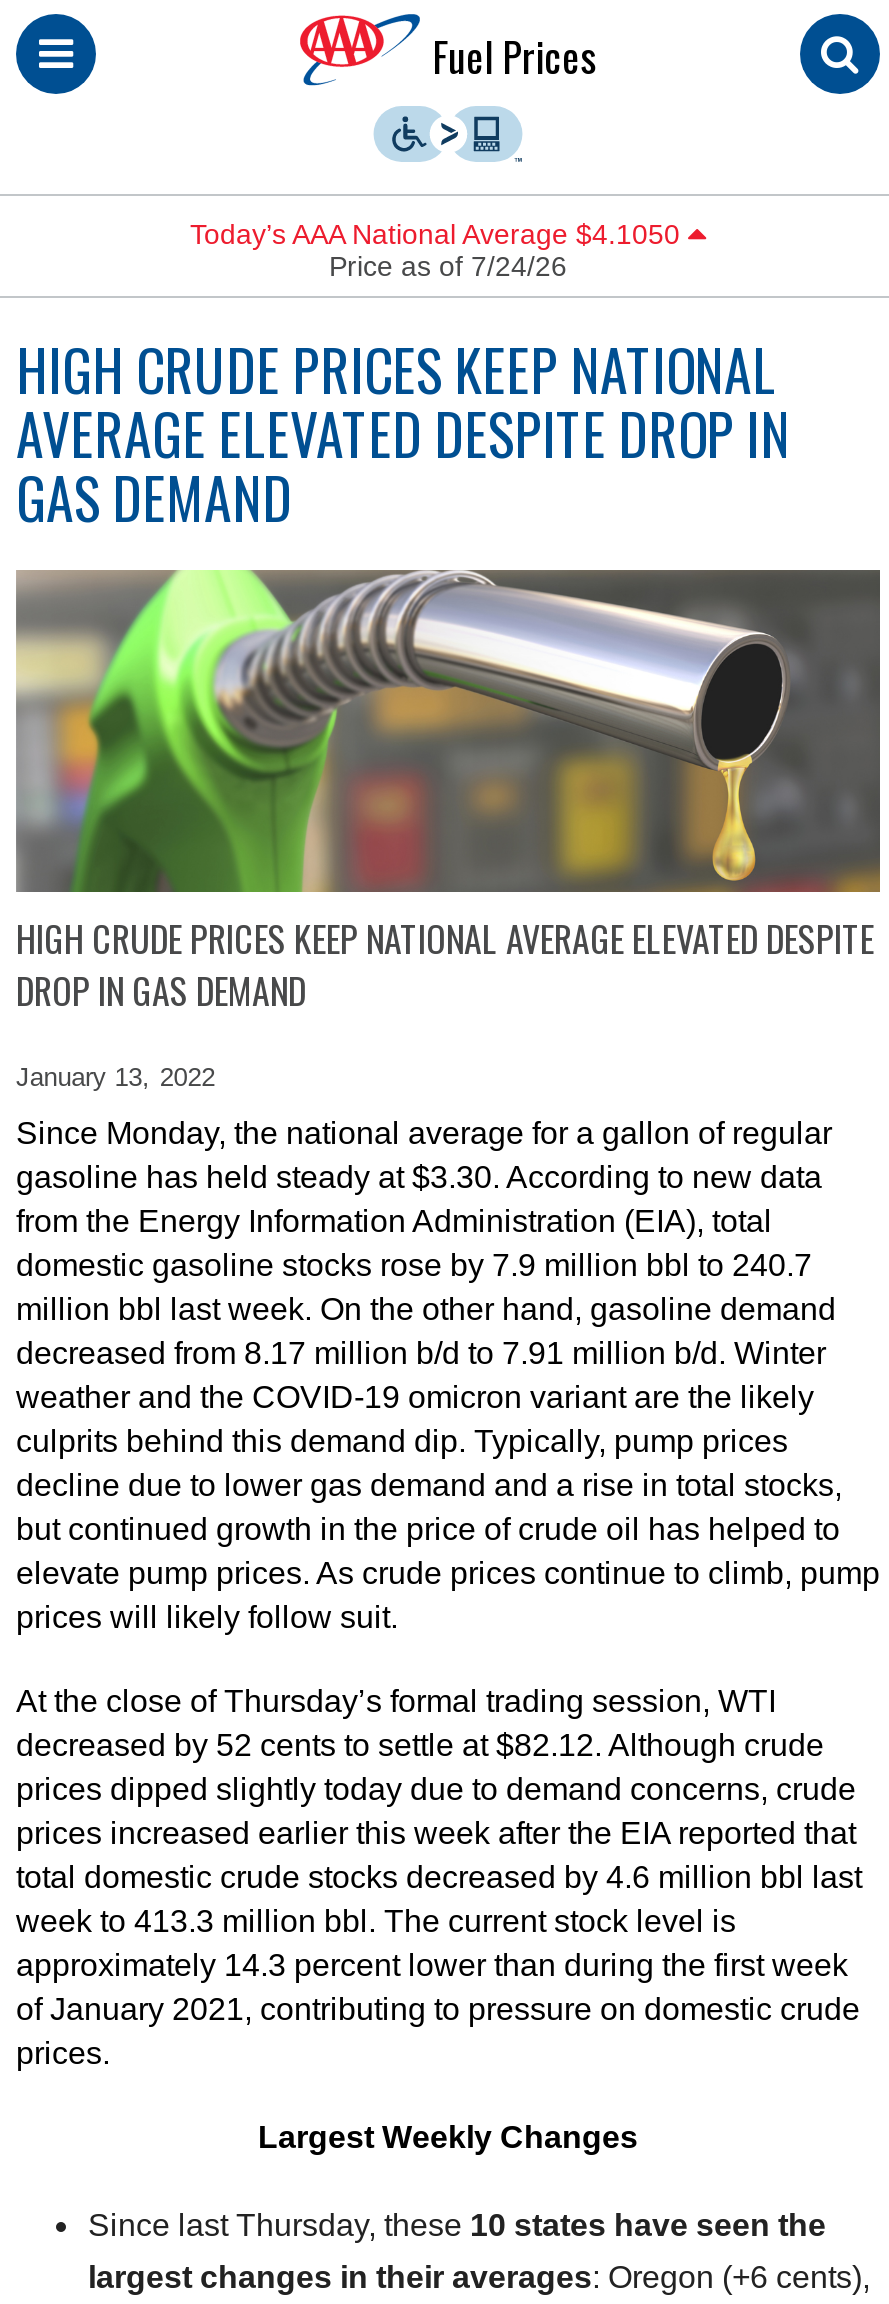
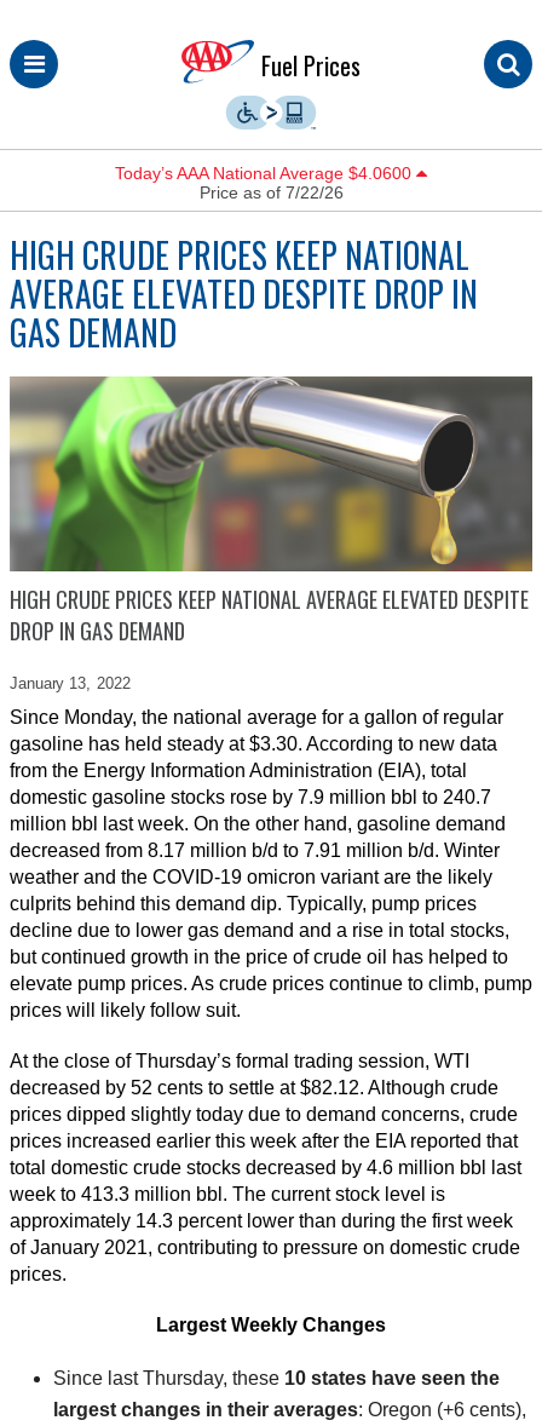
- Today’s AAA National Average $4.1050
+ Today’s AAA National Average $4.0600

- Price as of 7/24/26
+ Price as of 7/22/26
